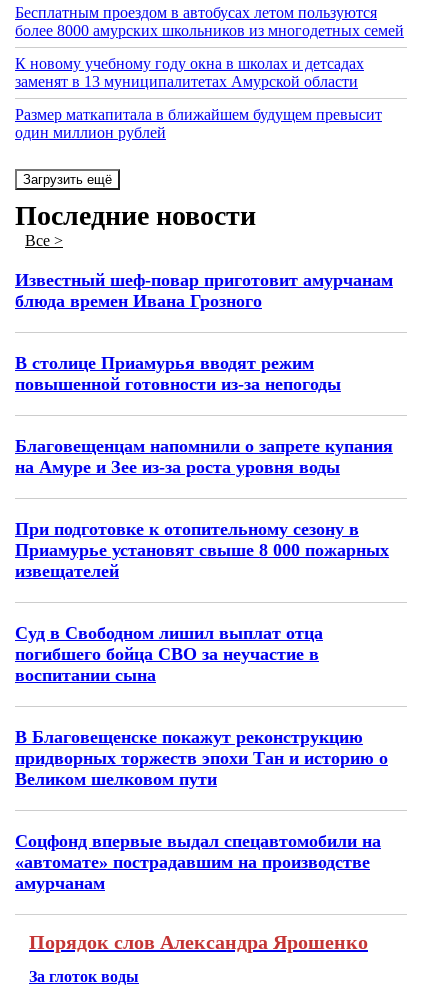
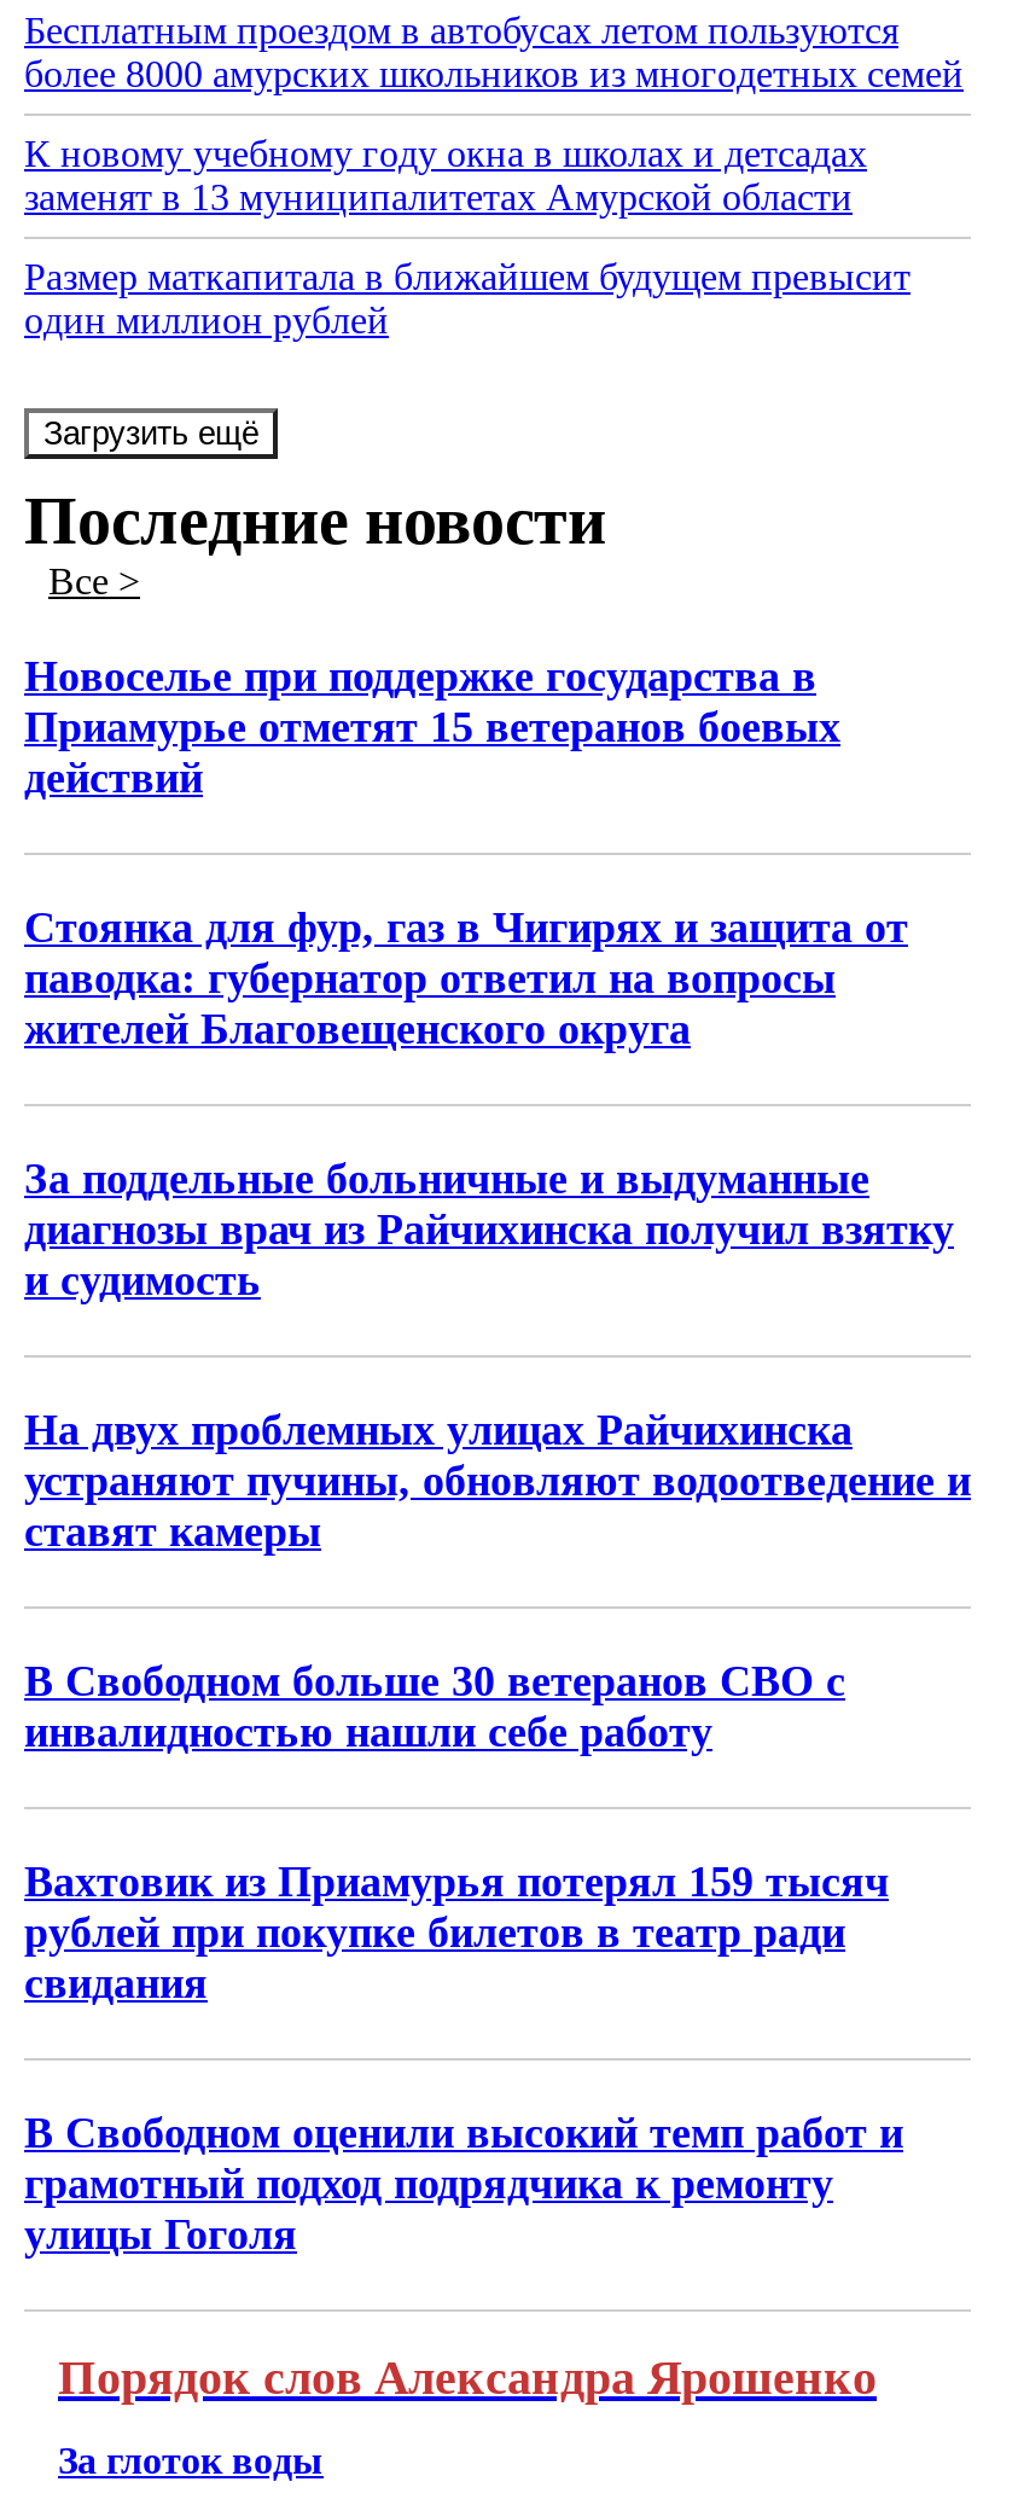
- Известный шеф-повар приготовит амурчанам
- блюда времен Ивана Грозного
+ Новоселье при поддержке государства в
+ Приамурье отметят 15 ветеранов боевых
+ действий

- В столице Приамурья вводят режим
- повышенной готовности из-за непогоды
+ Стоянка для фур, газ в Чигирях и защита от
+ паводка: губернатор ответил на вопросы
+ жителей Благовещенского округа

- Благовещенцам напомнили о запрете купания
- на Амуре и Зее из-за роста уровня воды
+ За поддельные больничные и выдуманные
+ диагнозы врач из Райчихинска получил взятку
+ и судимость

- При подготовке к отопительному сезону в
- Приамурье установят свыше 8 000 пожарных
- извещателей
+ На двух проблемных улицах Райчихинска
+ устраняют пучины, обновляют водоотведение и
+ ставят камеры

- Суд в Свободном лишил выплат отца
- погибшего бойца СВО за неучастие в
- воспитании сына
+ В Свободном больше 30 ветеранов СВО с
+ инвалидностью нашли себе работу

- В Благовещенске покажут реконструкцию
- придворных торжеств эпохи Тан и историю о
- Великом шелковом пути
+ Вахтовик из Приамурья потерял 159 тысяч
+ рублей при покупке билетов в театр ради
+ свидания

- Соцфонд впервые выдал спецавтомобили на
- «автомате» пострадавшим на производстве
- амурчанам
+ В Свободном оценили высокий темп работ и
+ грамотный подход подрядчика к ремонту
+ улицы Гоголя
